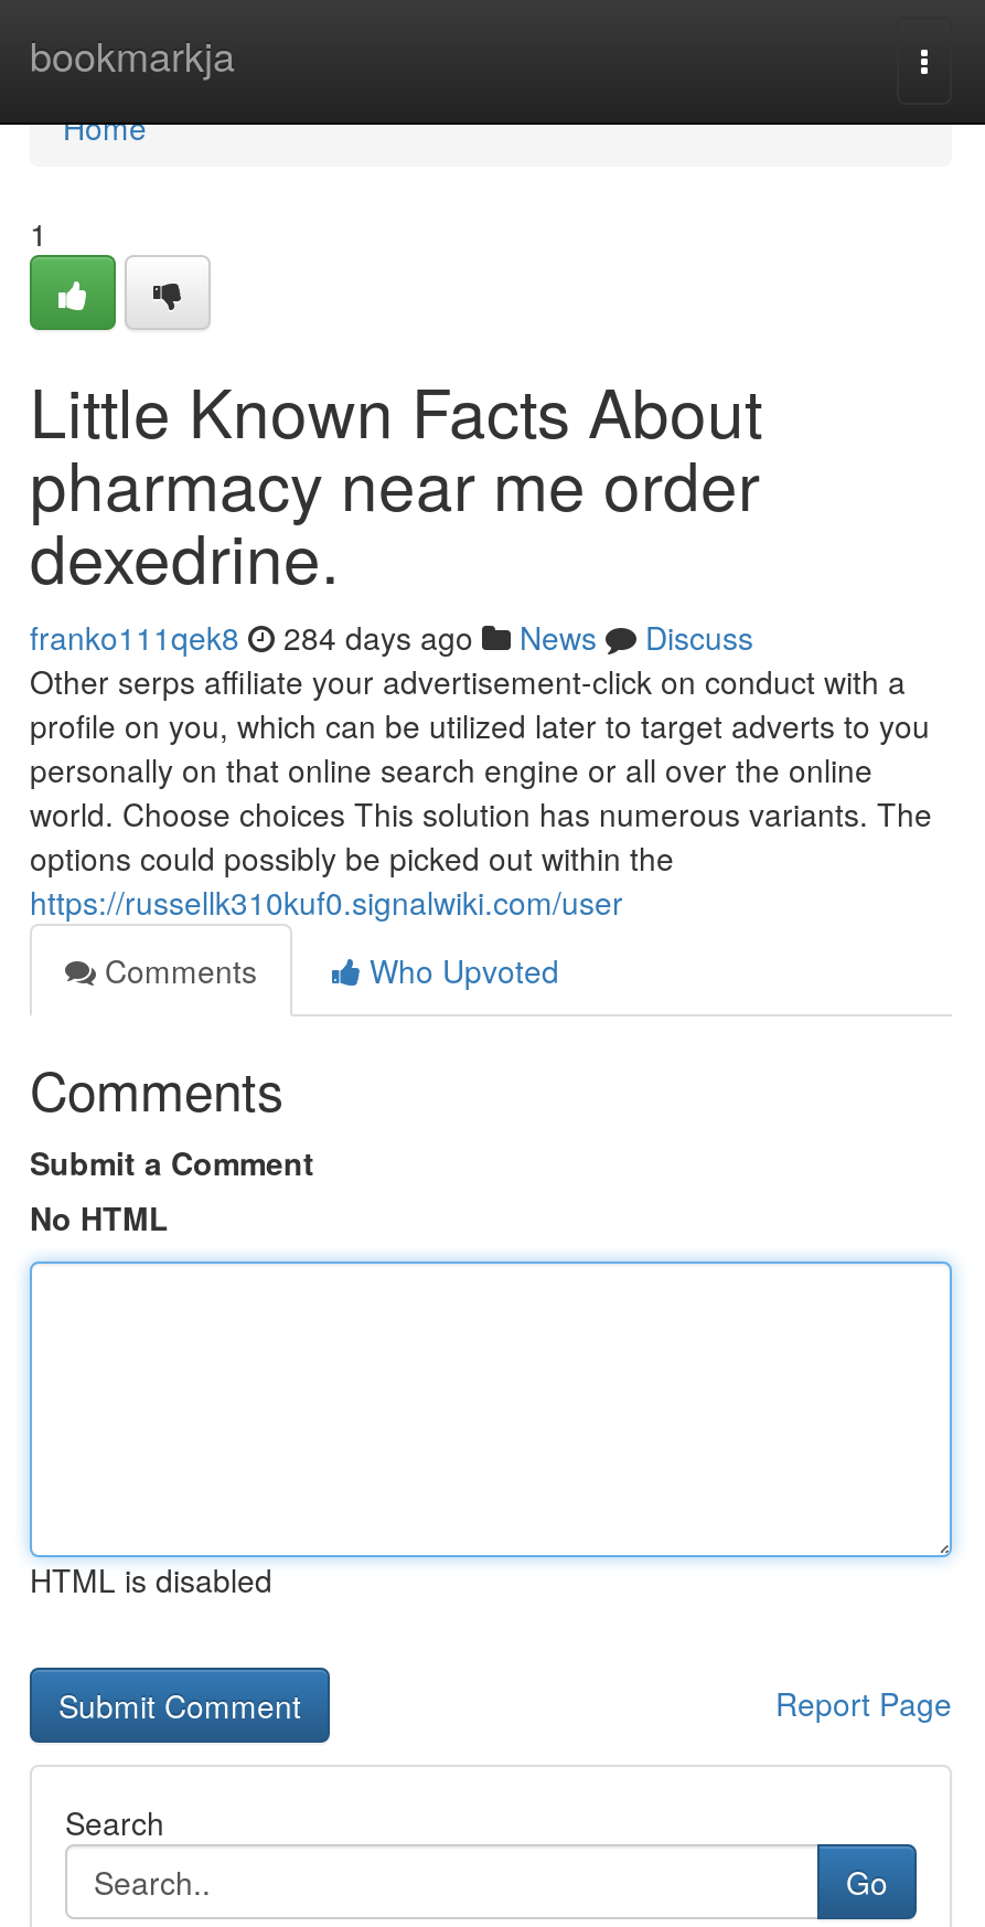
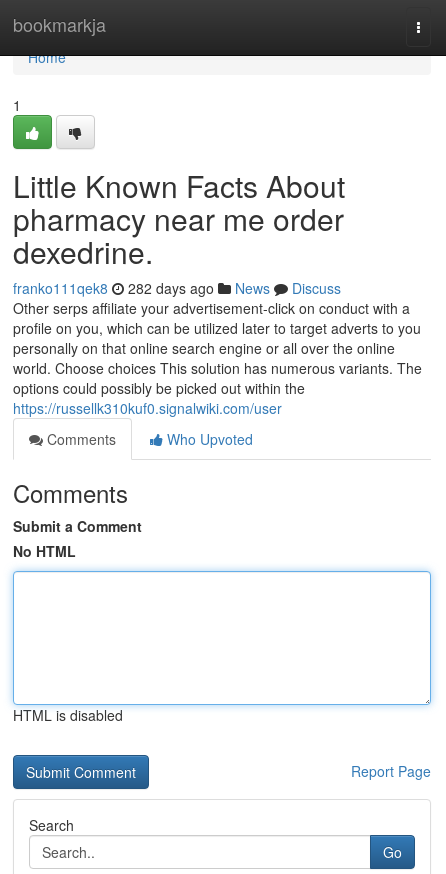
- franko111qek8 284 days ago News Discuss
+ franko111qek8 282 days ago News Discuss
